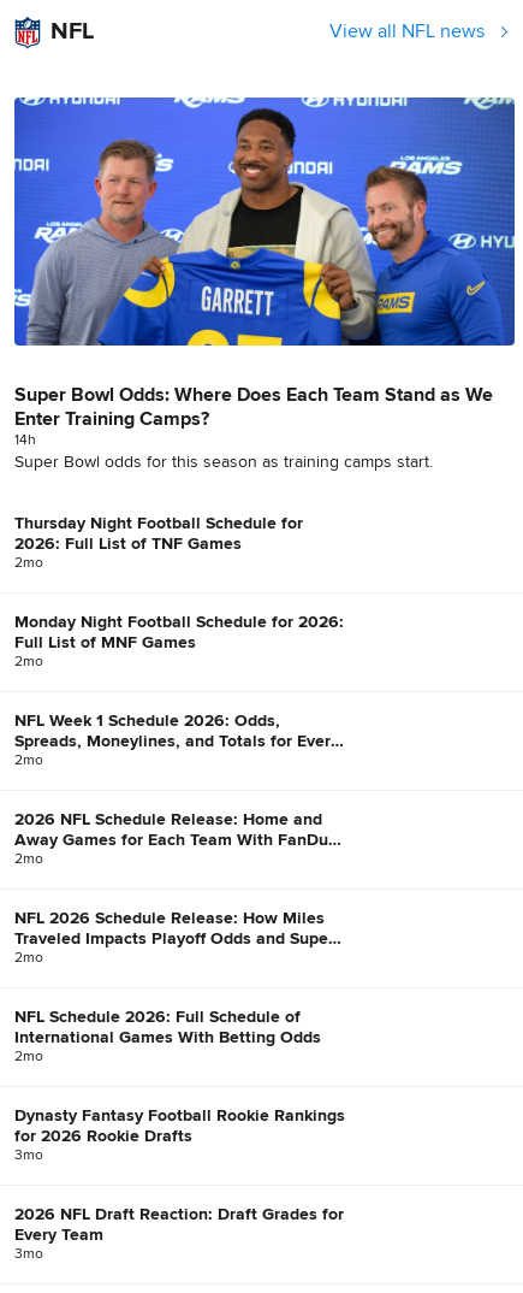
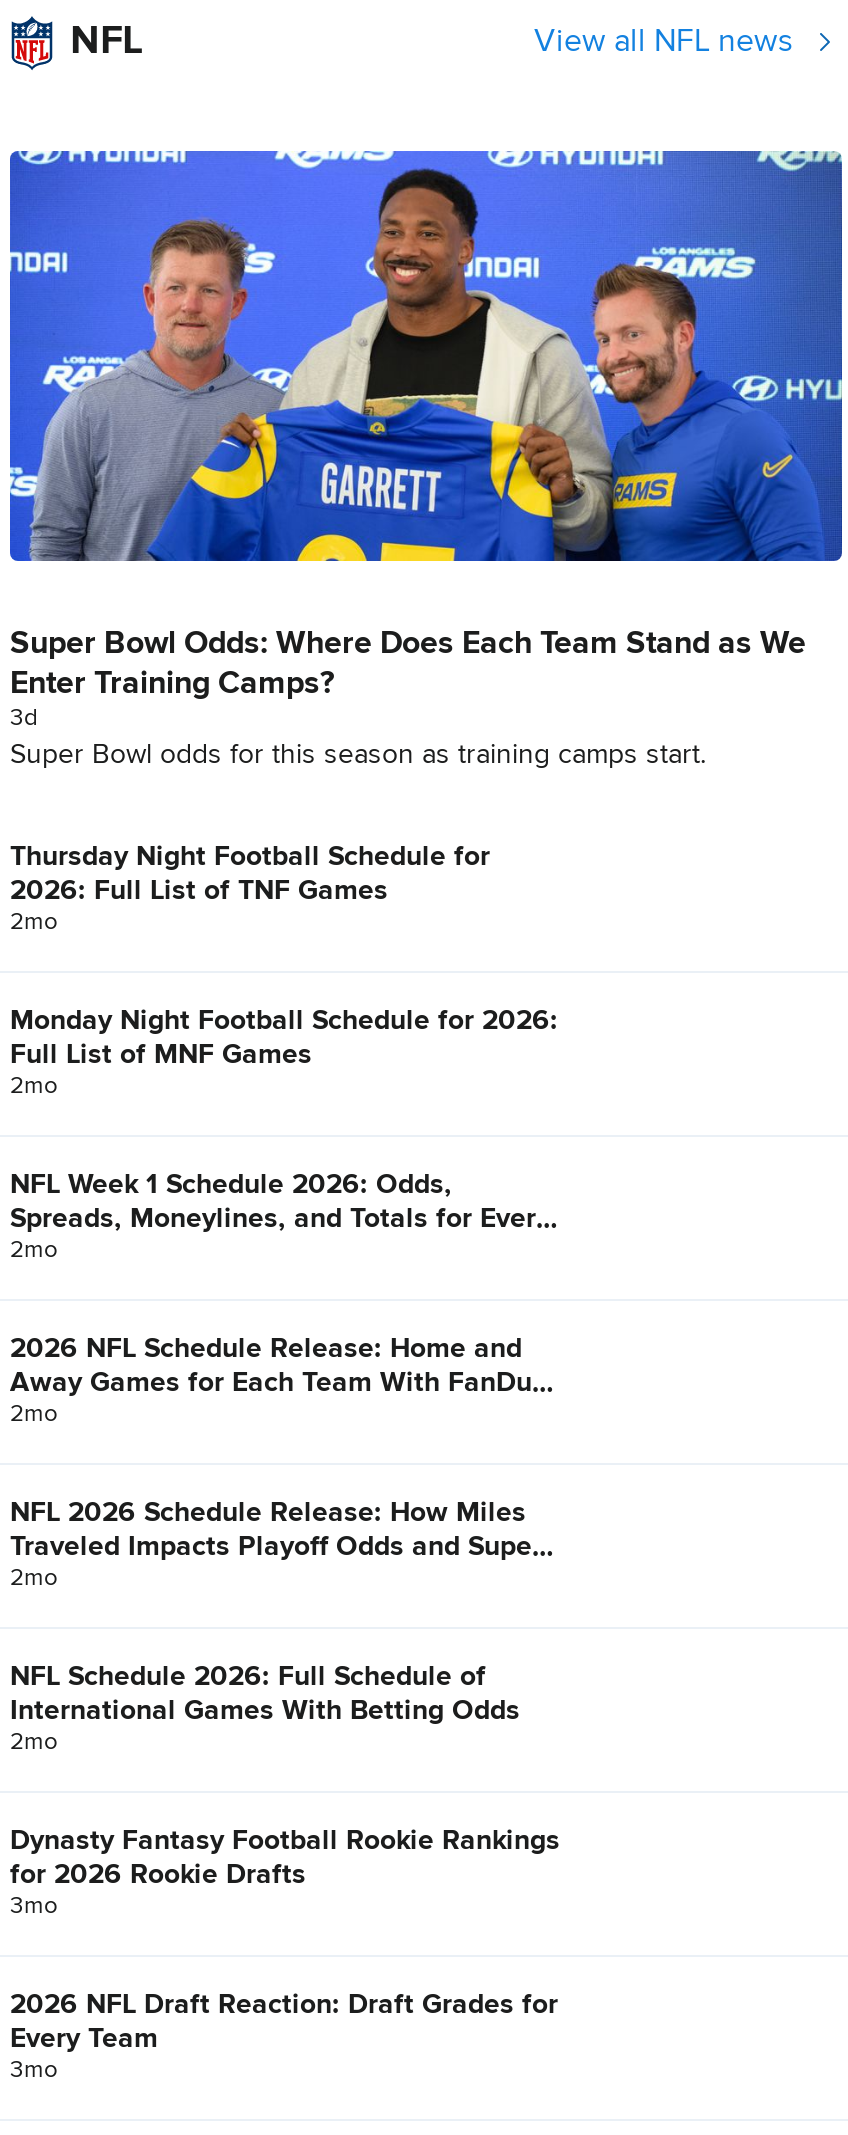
- 14h
+ 3d
